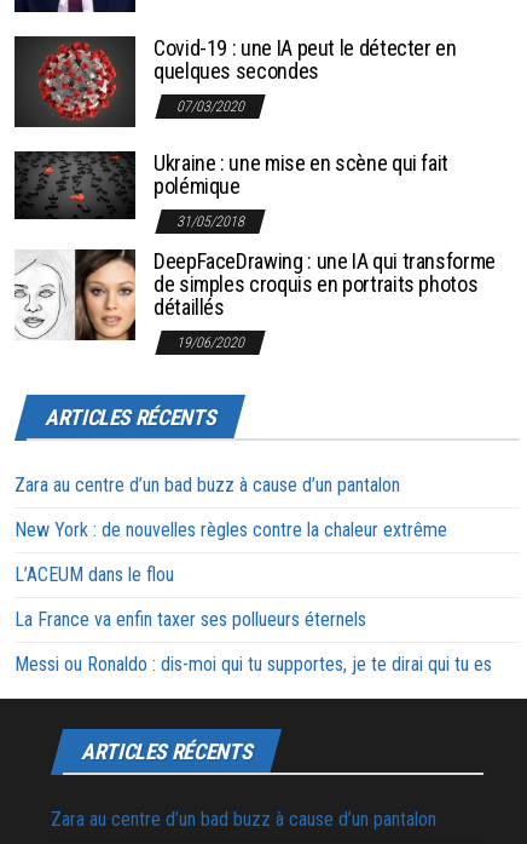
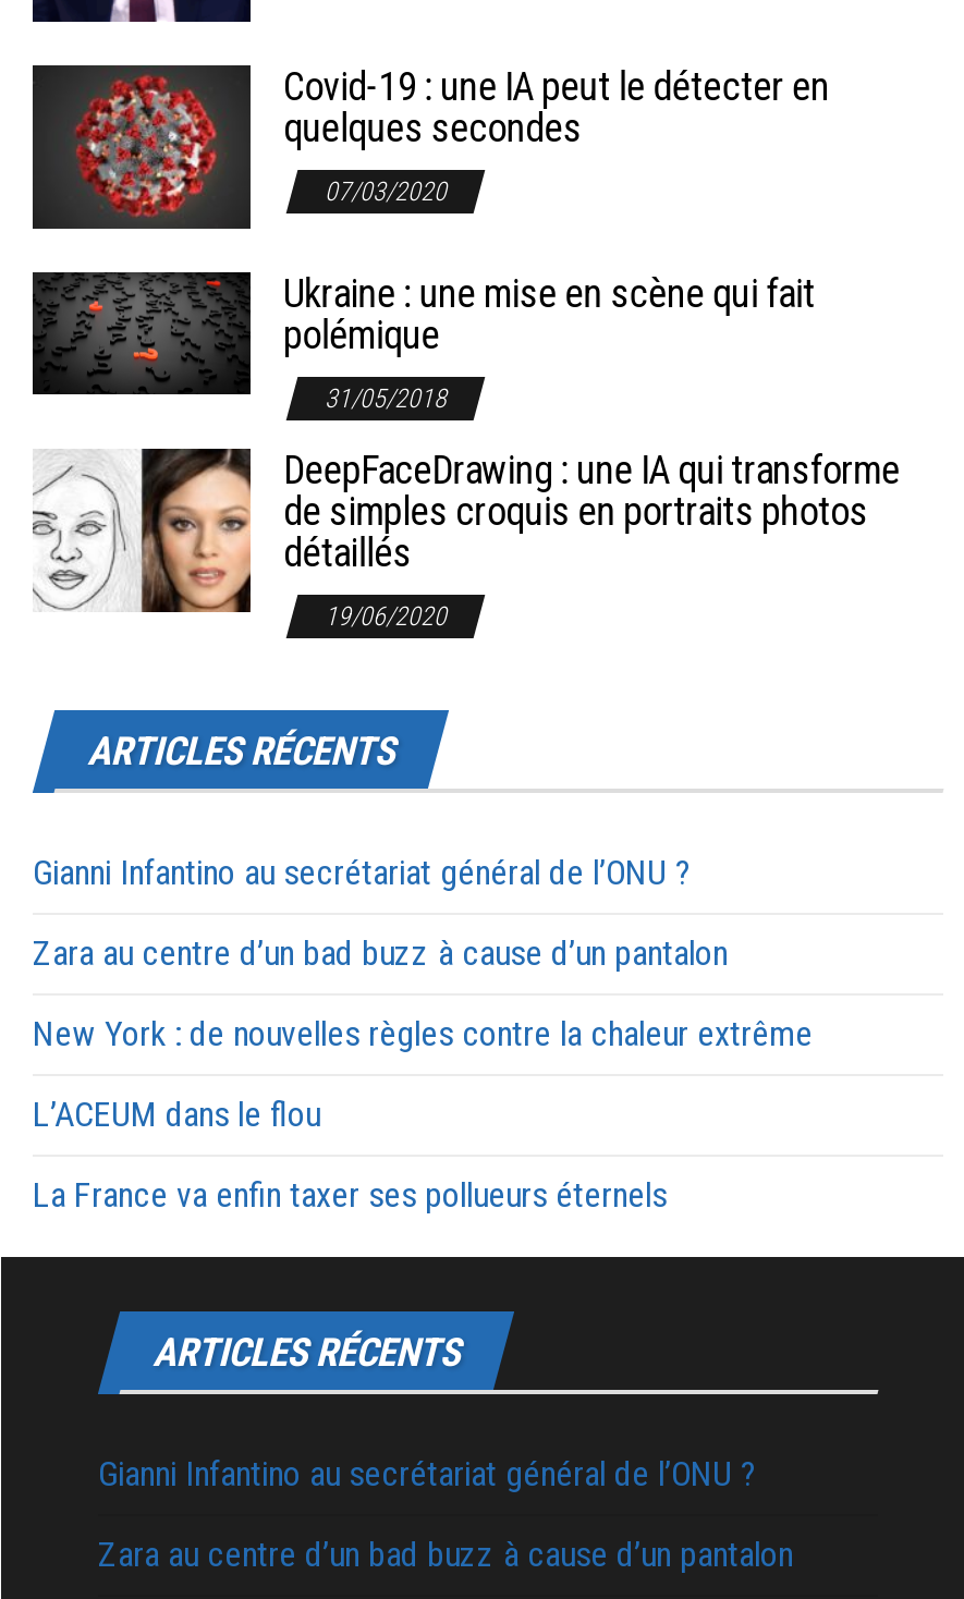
+ Gianni Infantino au secrétariat général de l’ONU ?

- Messi ou Ronaldo : dis-moi qui tu supportes, je te dirai qui tu es

+ Gianni Infantino au secrétariat général de l’ONU ?
